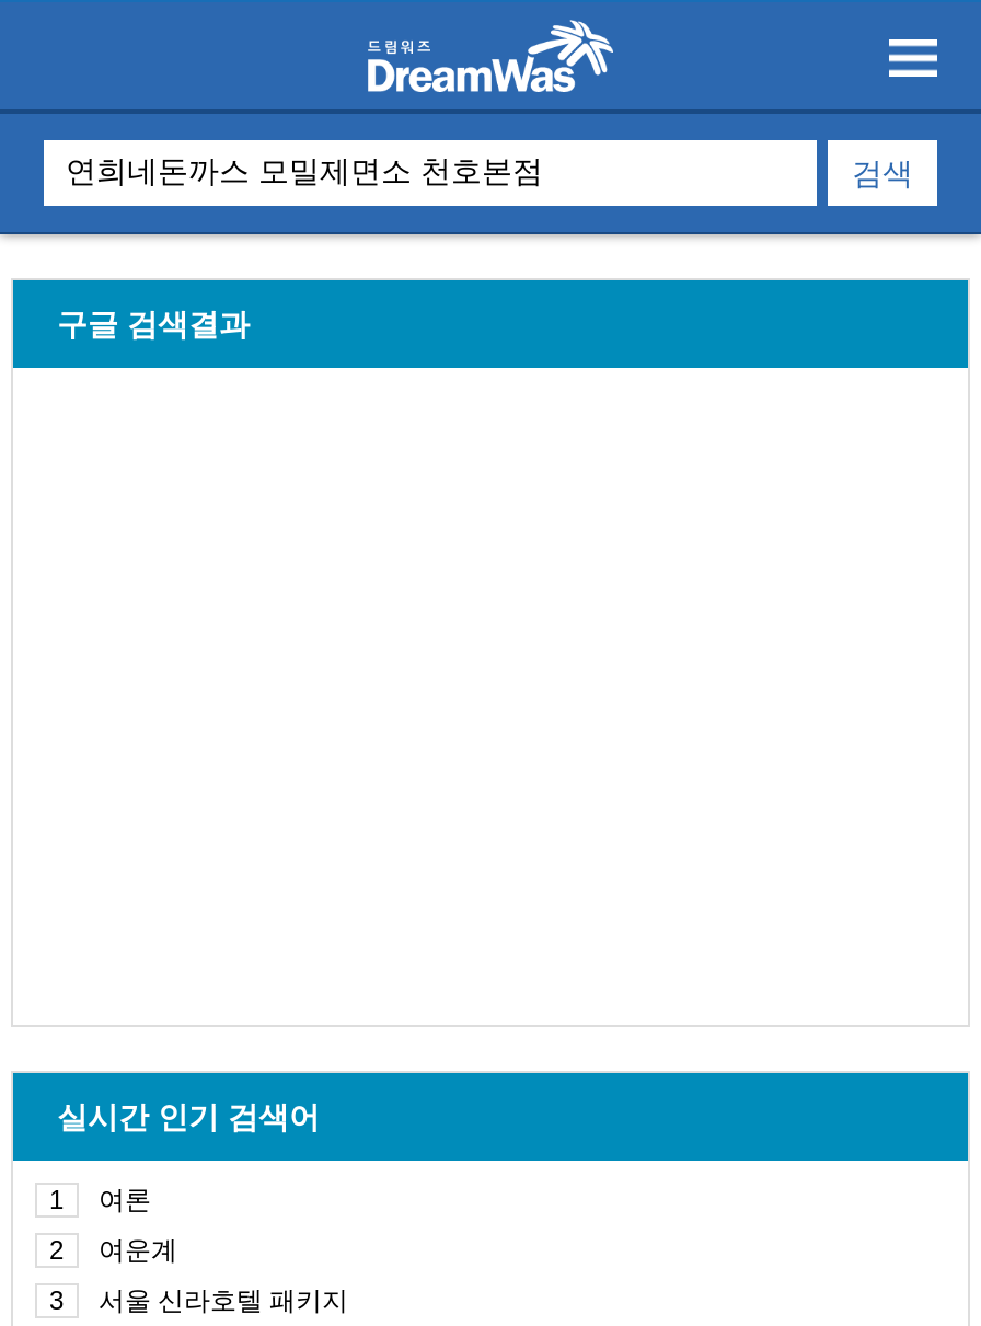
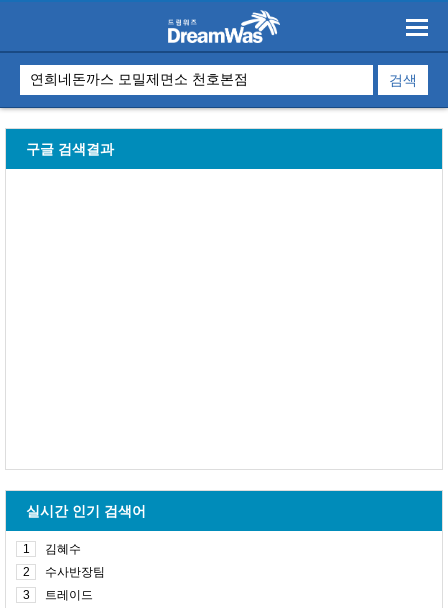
- 여론
+ 김혜수

- 여운계
+ 수사반장팀

- 서울 신라호텔 패키지
+ 트레이드
